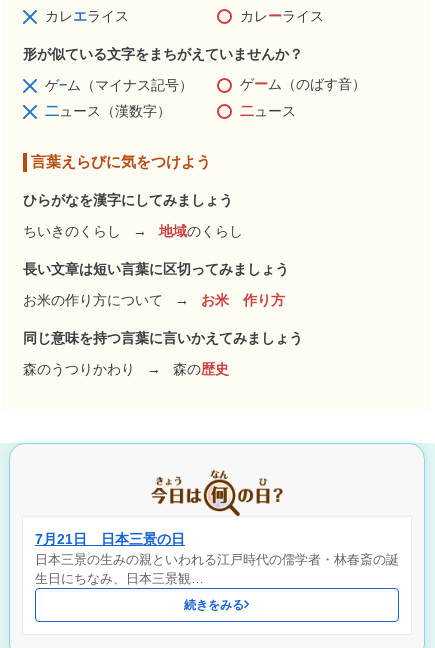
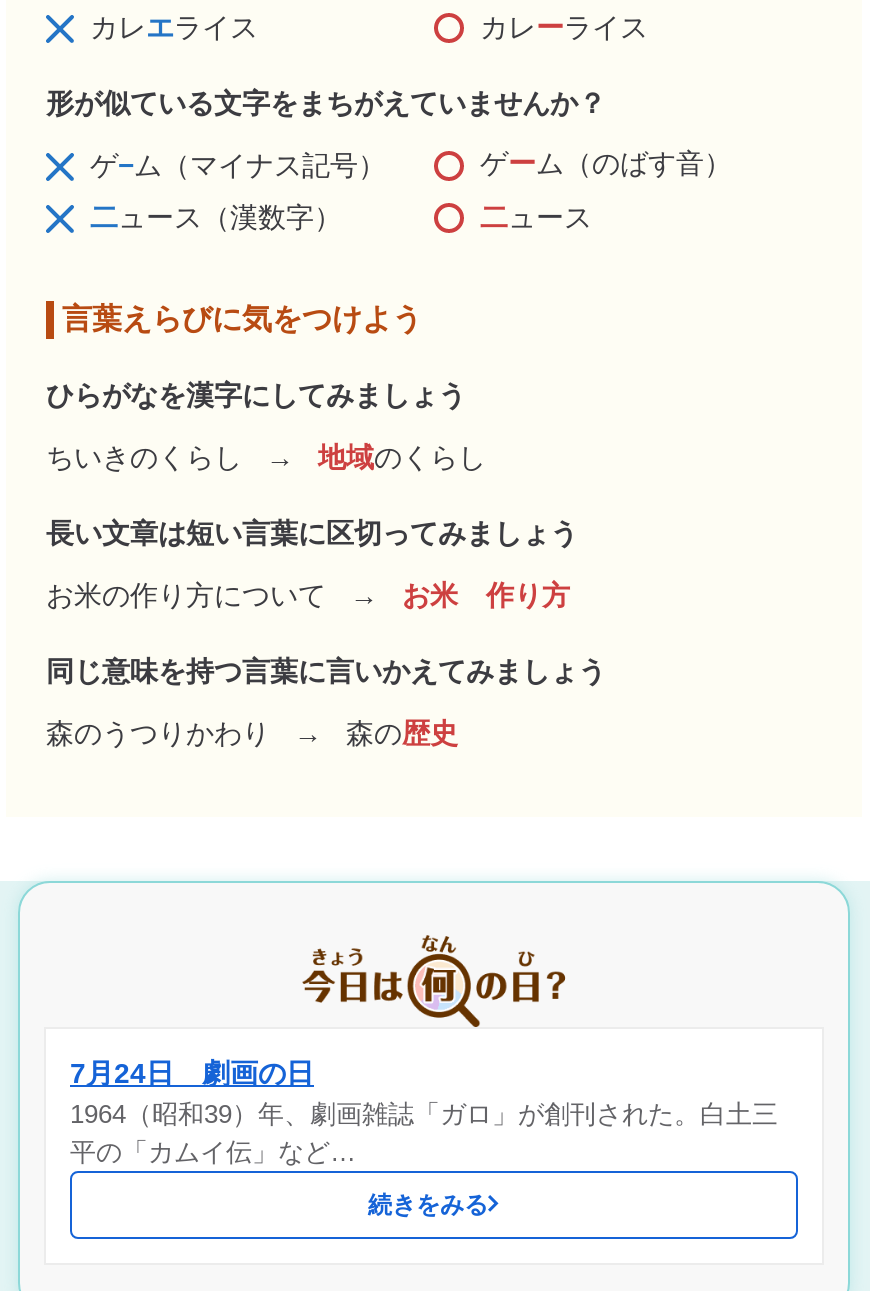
- 7月21日 日本三景の日
- 日本三景の生みの親といわれる江戸時代の儒学者・林春斎の誕
- 生日にちなみ、日本三景観…
+ 7月24日 劇画の日
+ 1964（昭和39）年、劇画雑誌「ガロ」が創刊された。白土三
+ 平の「カムイ伝」など…
